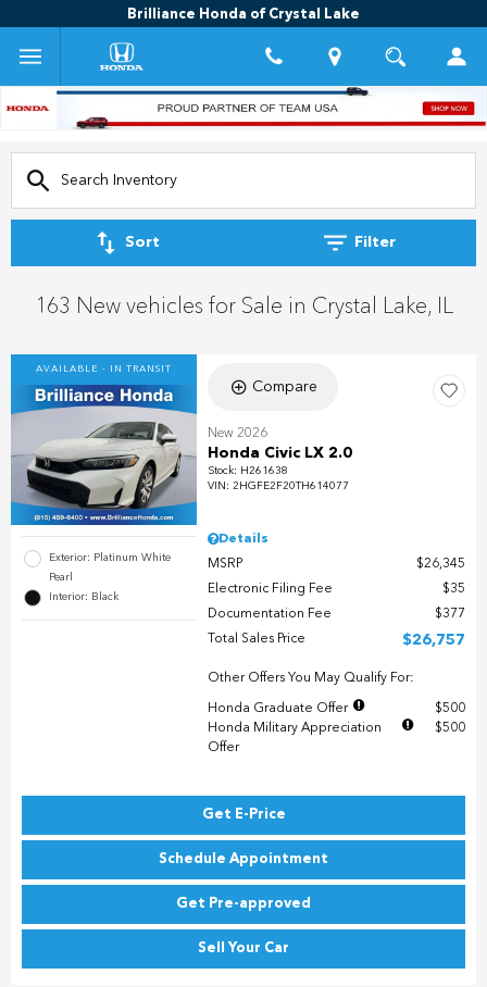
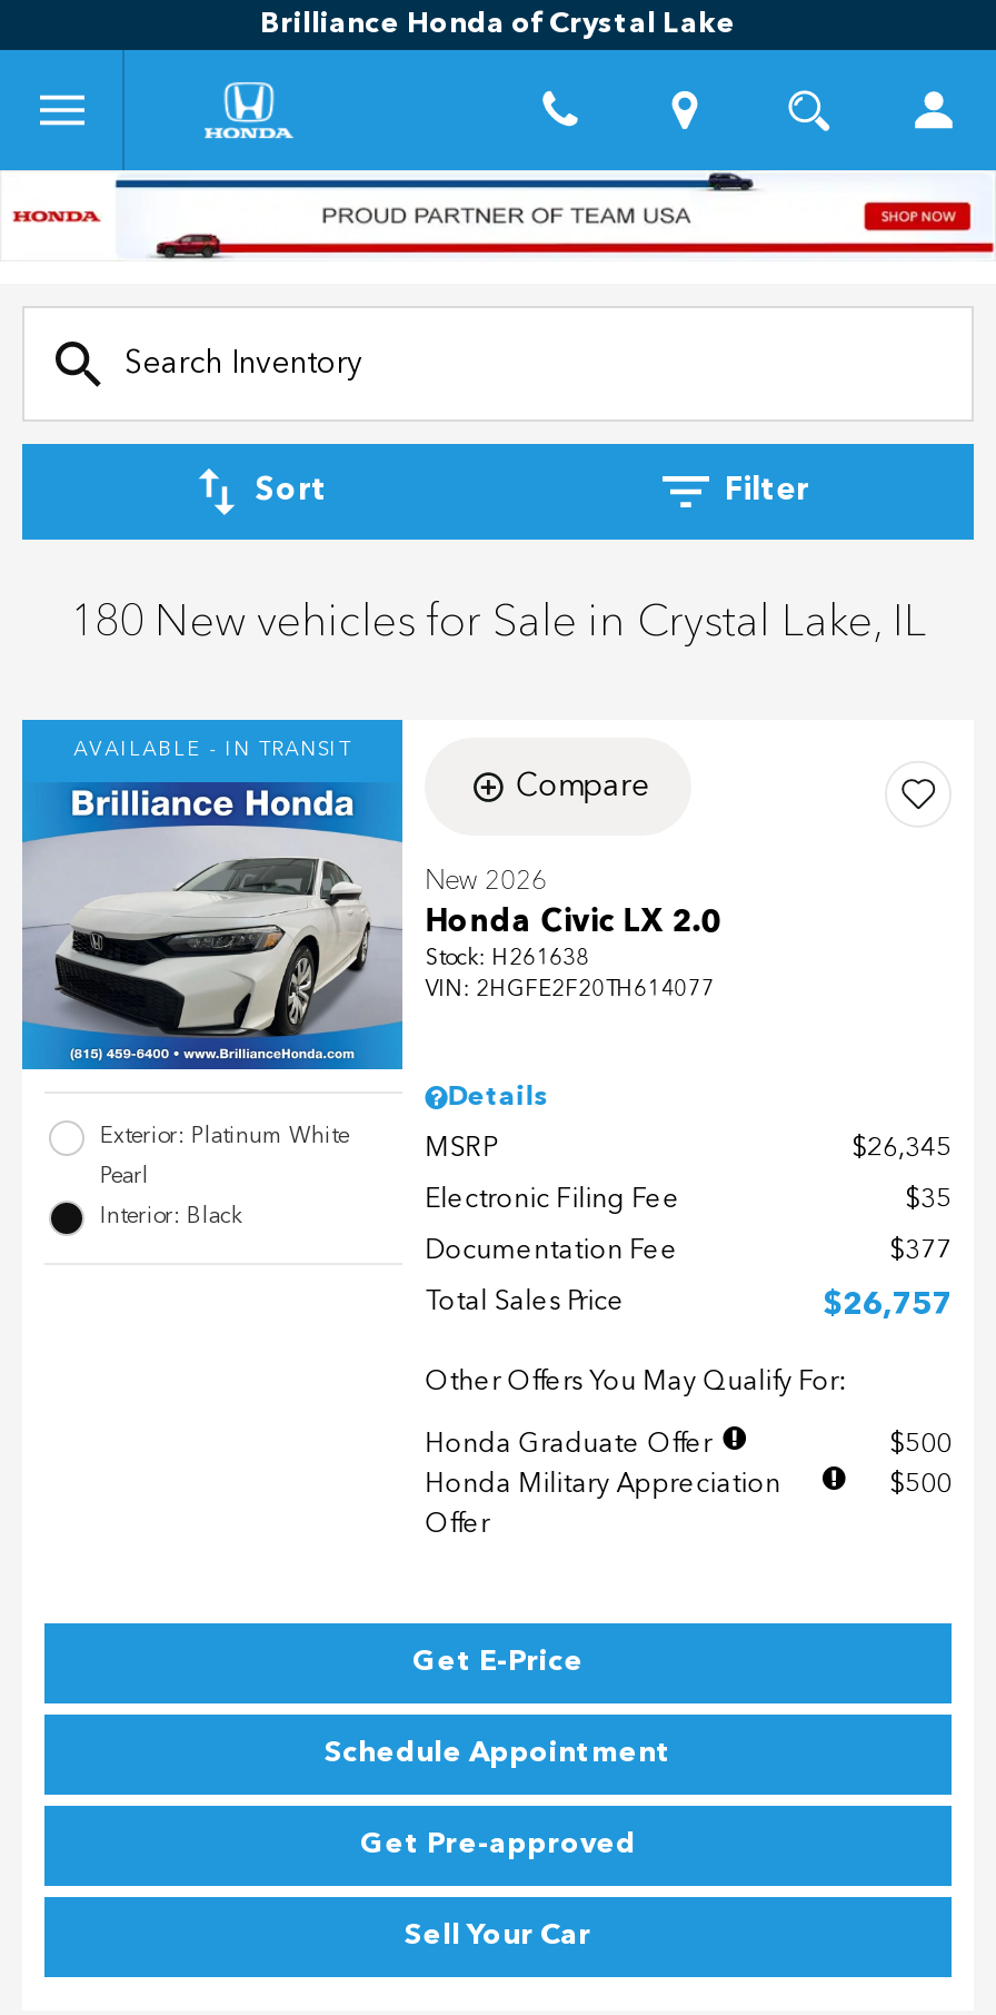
- 163 New vehicles for Sale in Crystal Lake, IL
+ 180 New vehicles for Sale in Crystal Lake, IL
